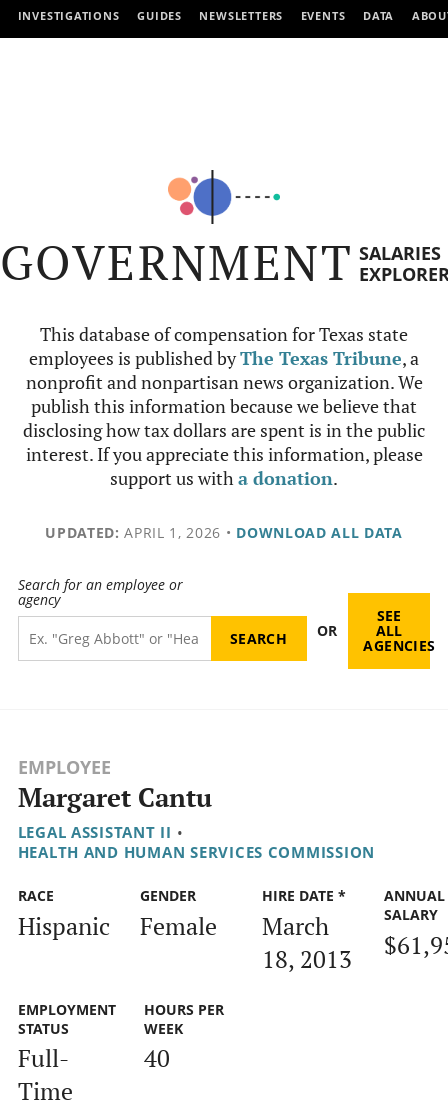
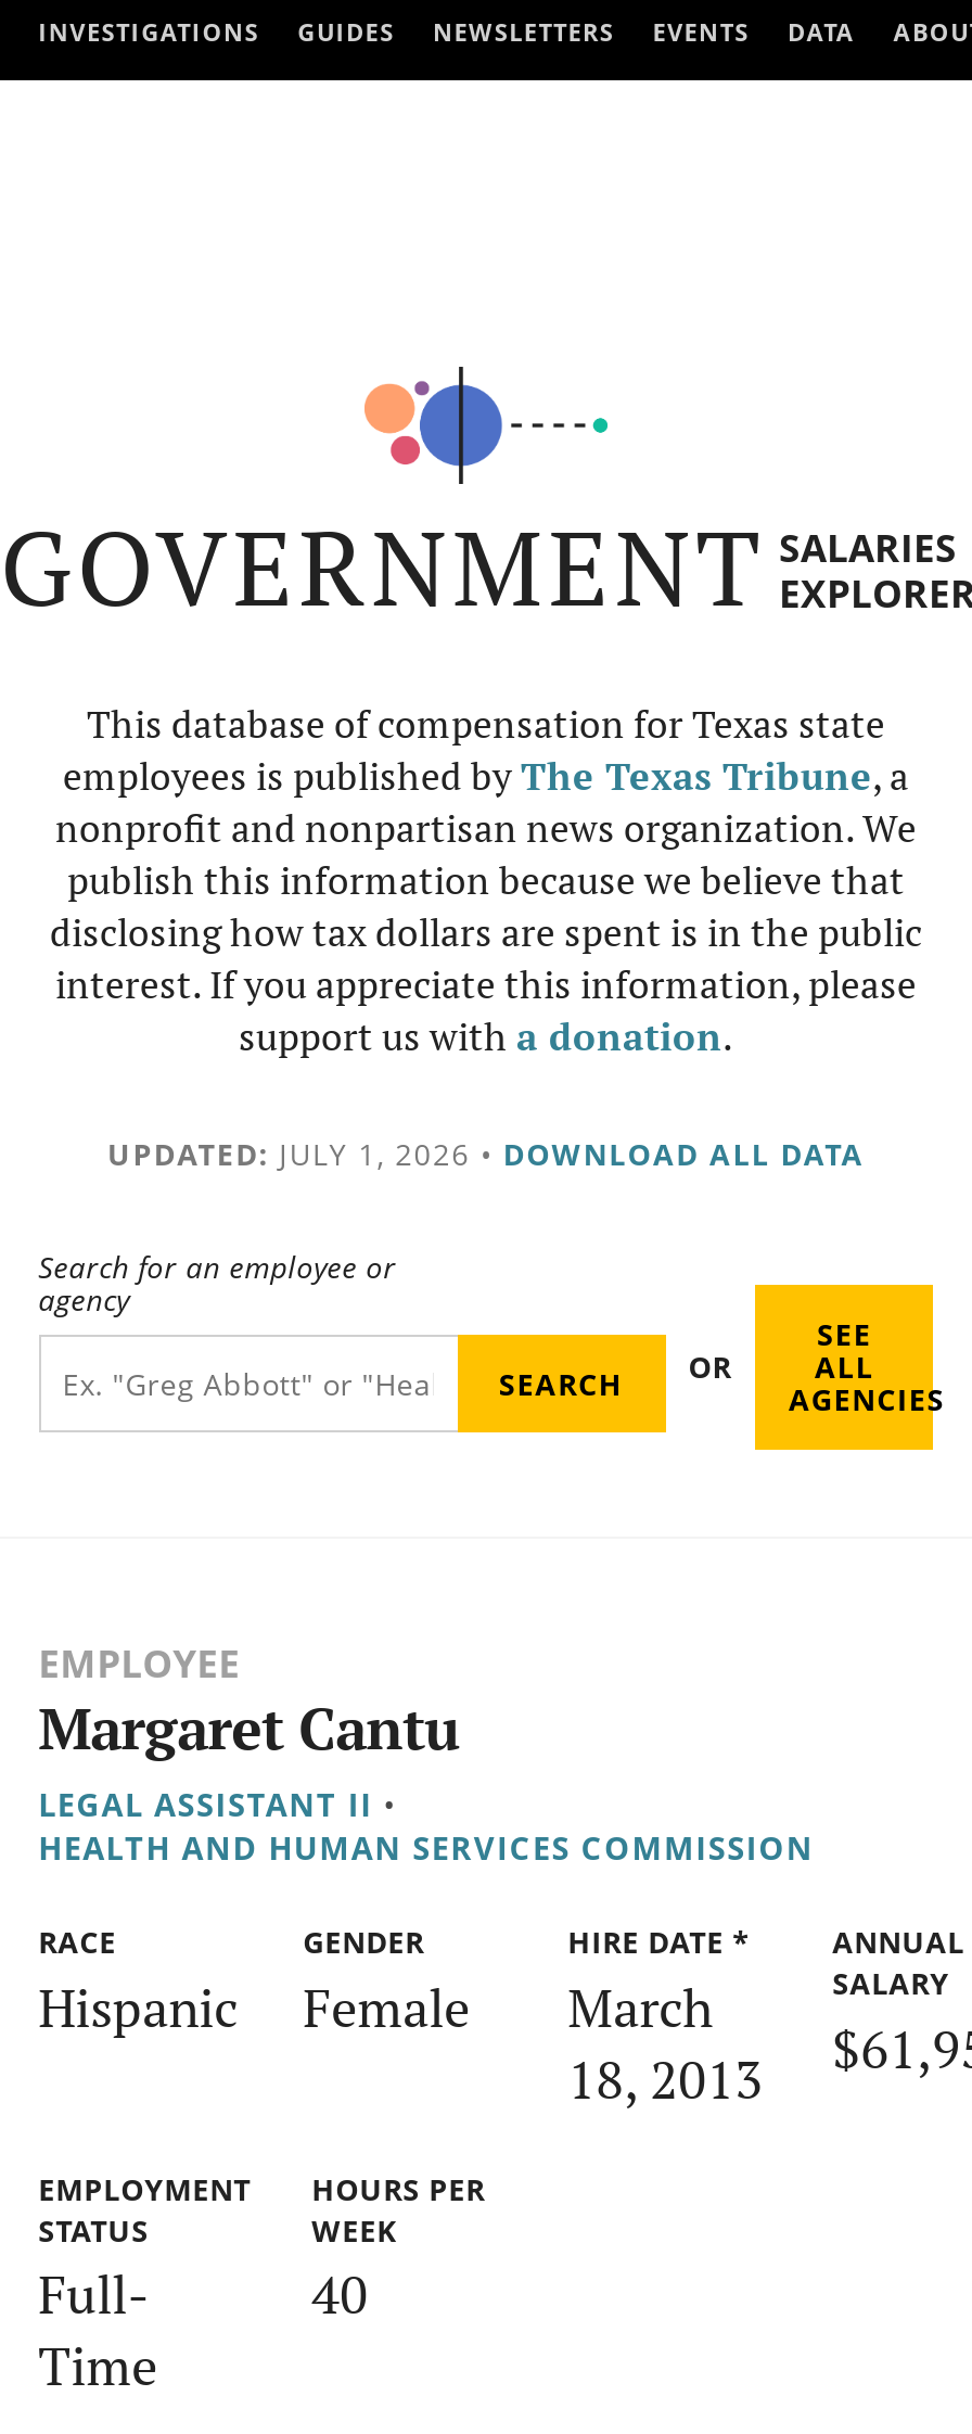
- UPDATED: APRIL 1, 2026 • DOWNLOAD ALL DATA
+ UPDATED: JULY 1, 2026 • DOWNLOAD ALL DATA
